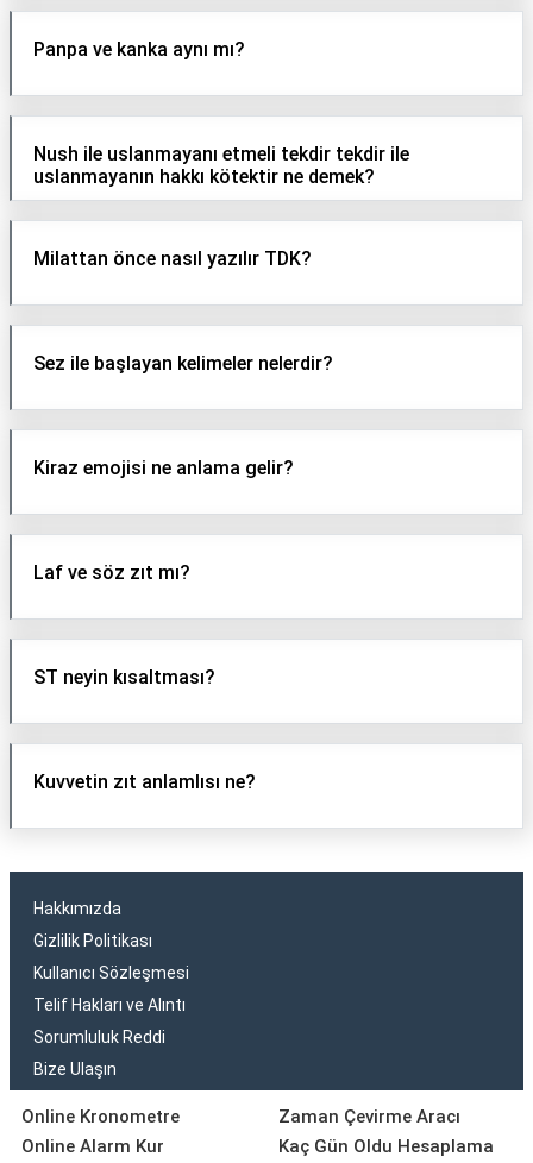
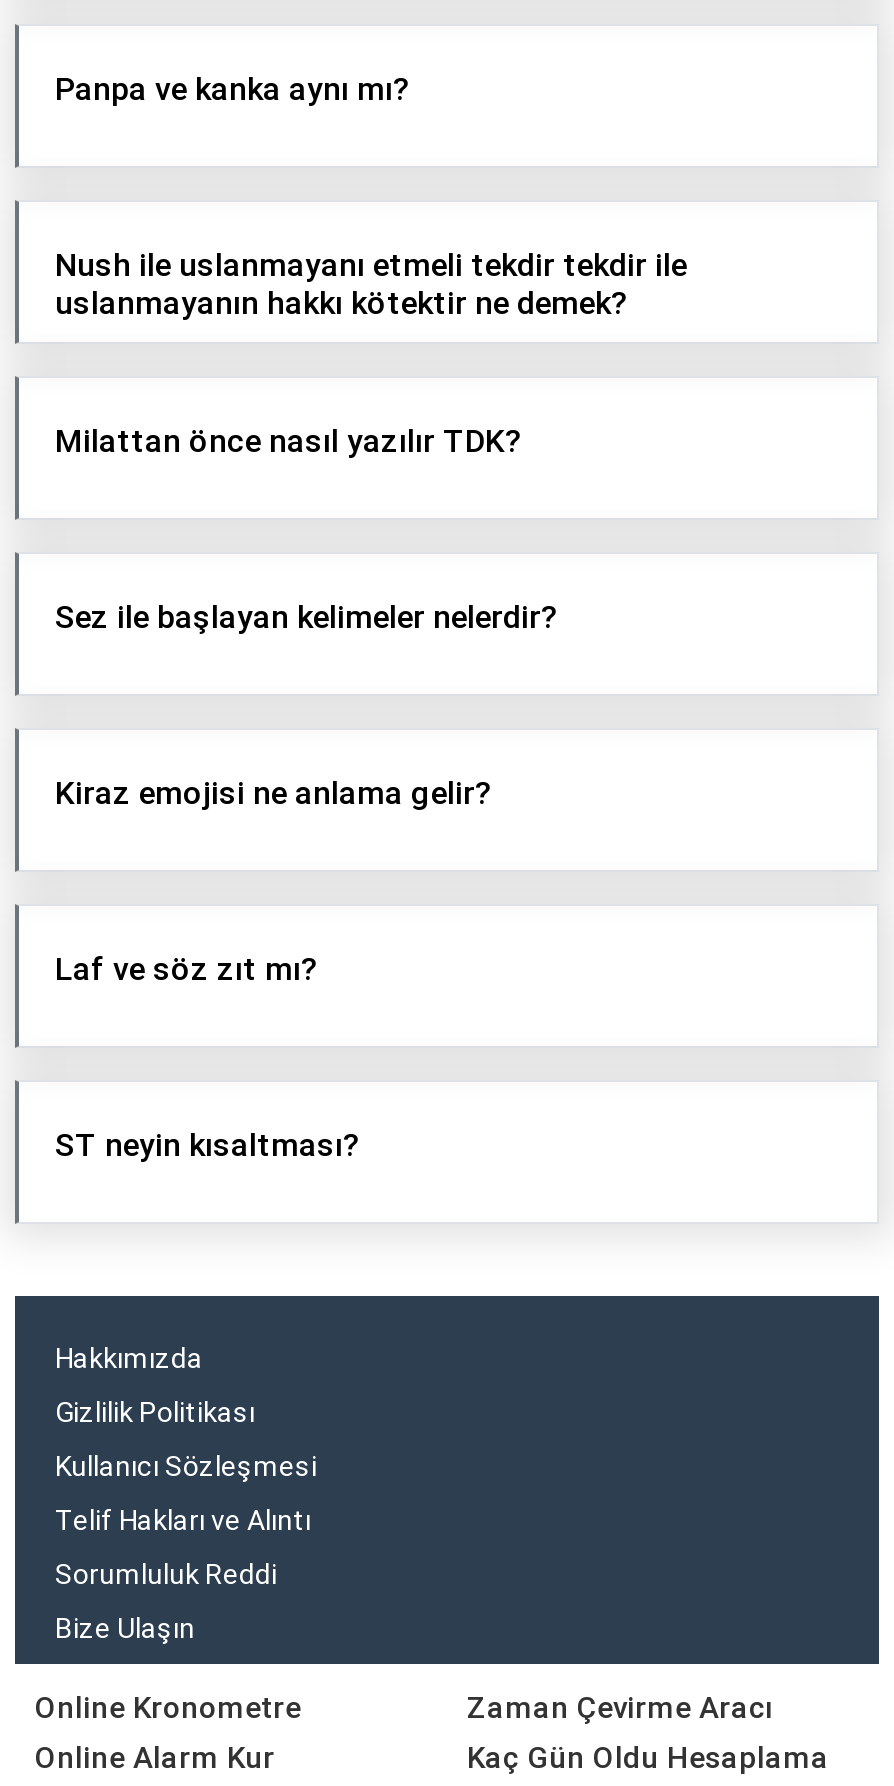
- Kuvvetin zıt anlamlısı ne?
